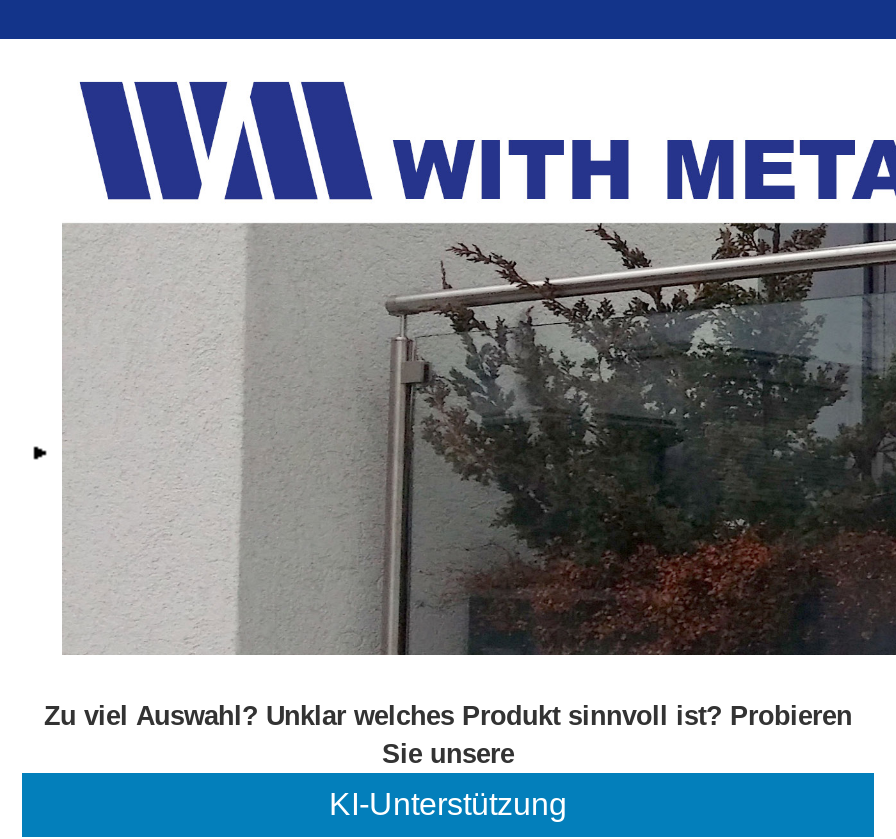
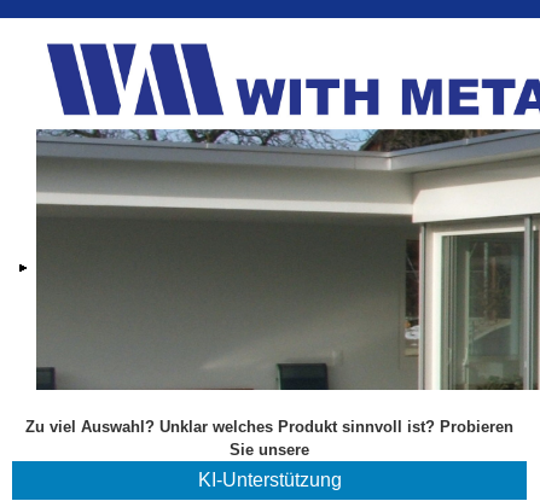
- [image]
+ [image]
